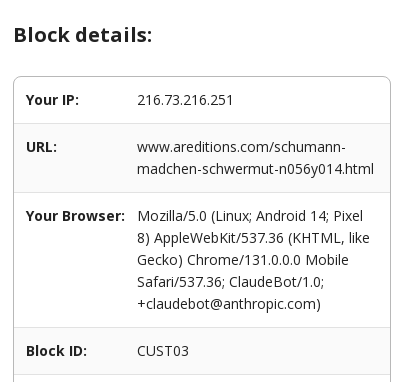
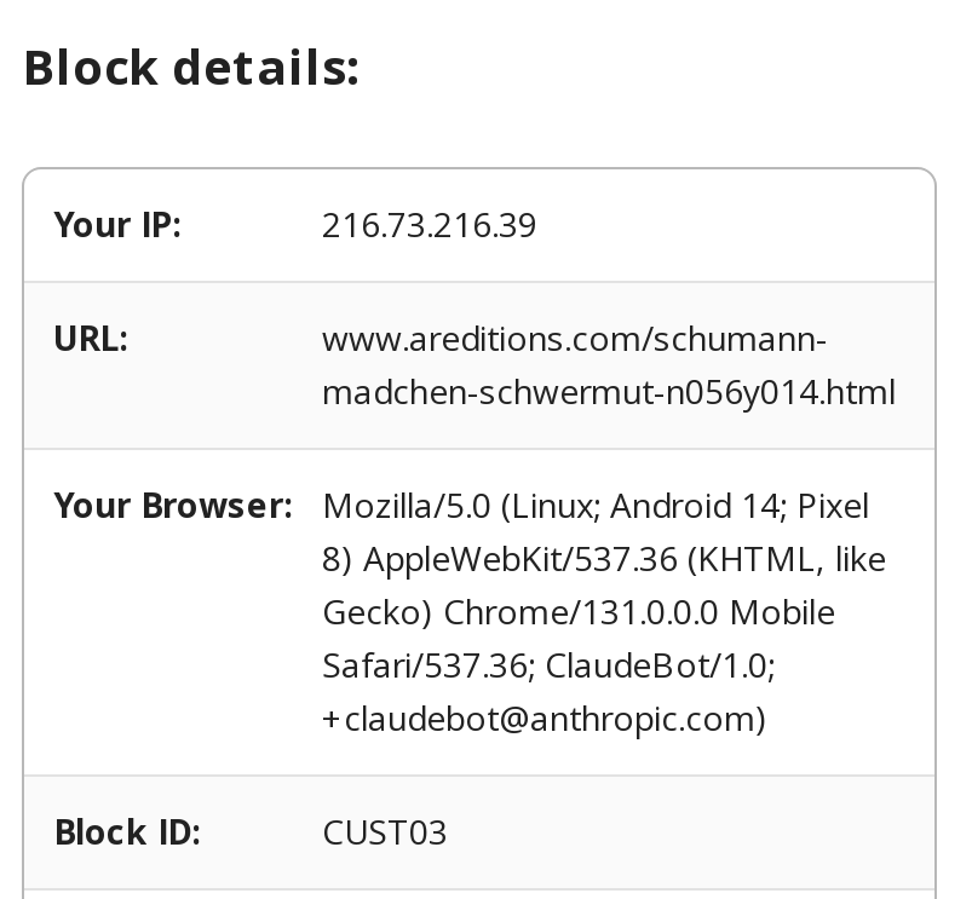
- 216.73.216.251
+ 216.73.216.39
